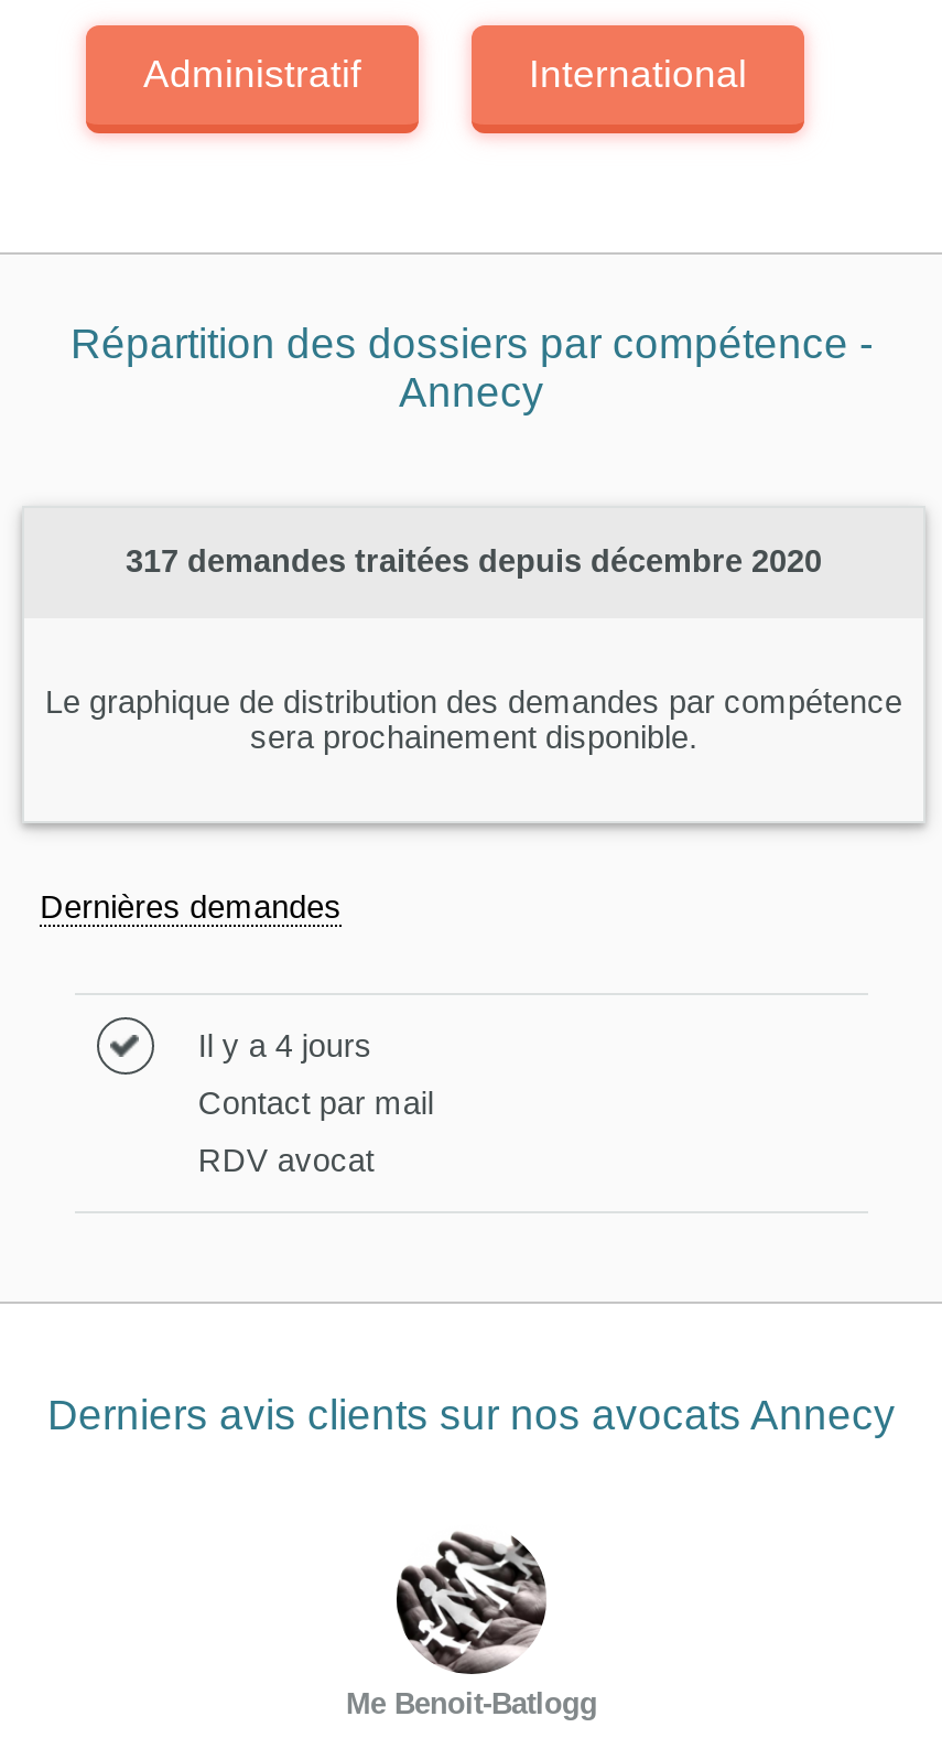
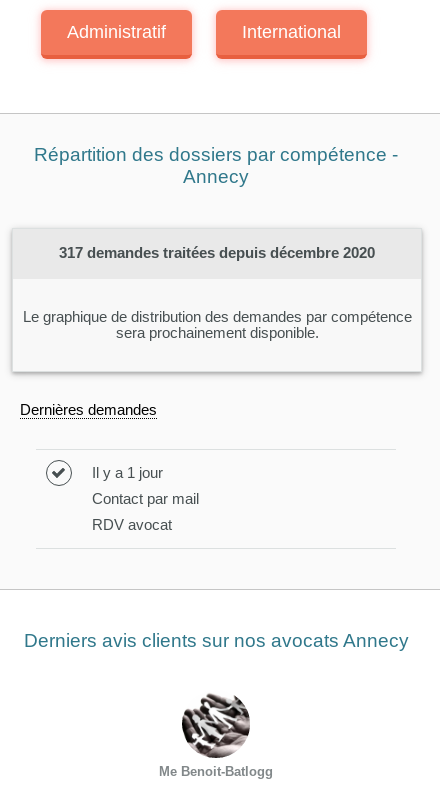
- Il y a 4 jours
+ Il y a 1 jour
